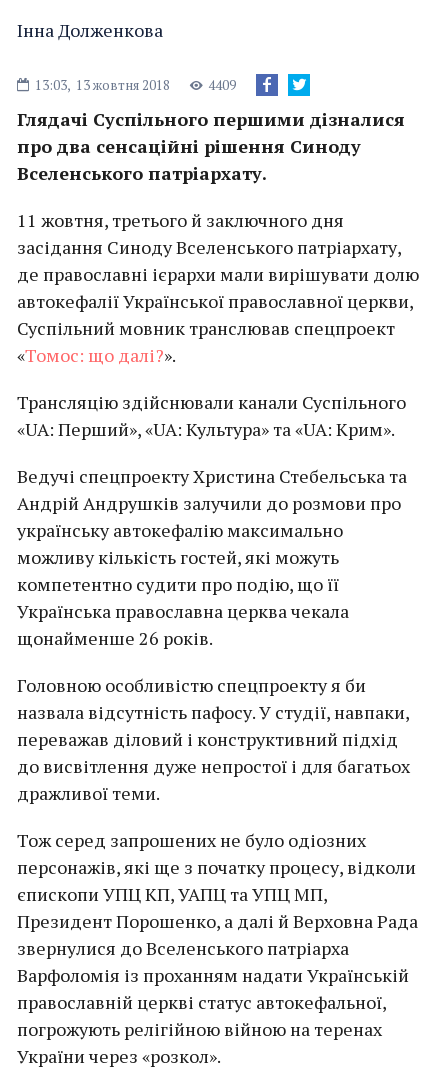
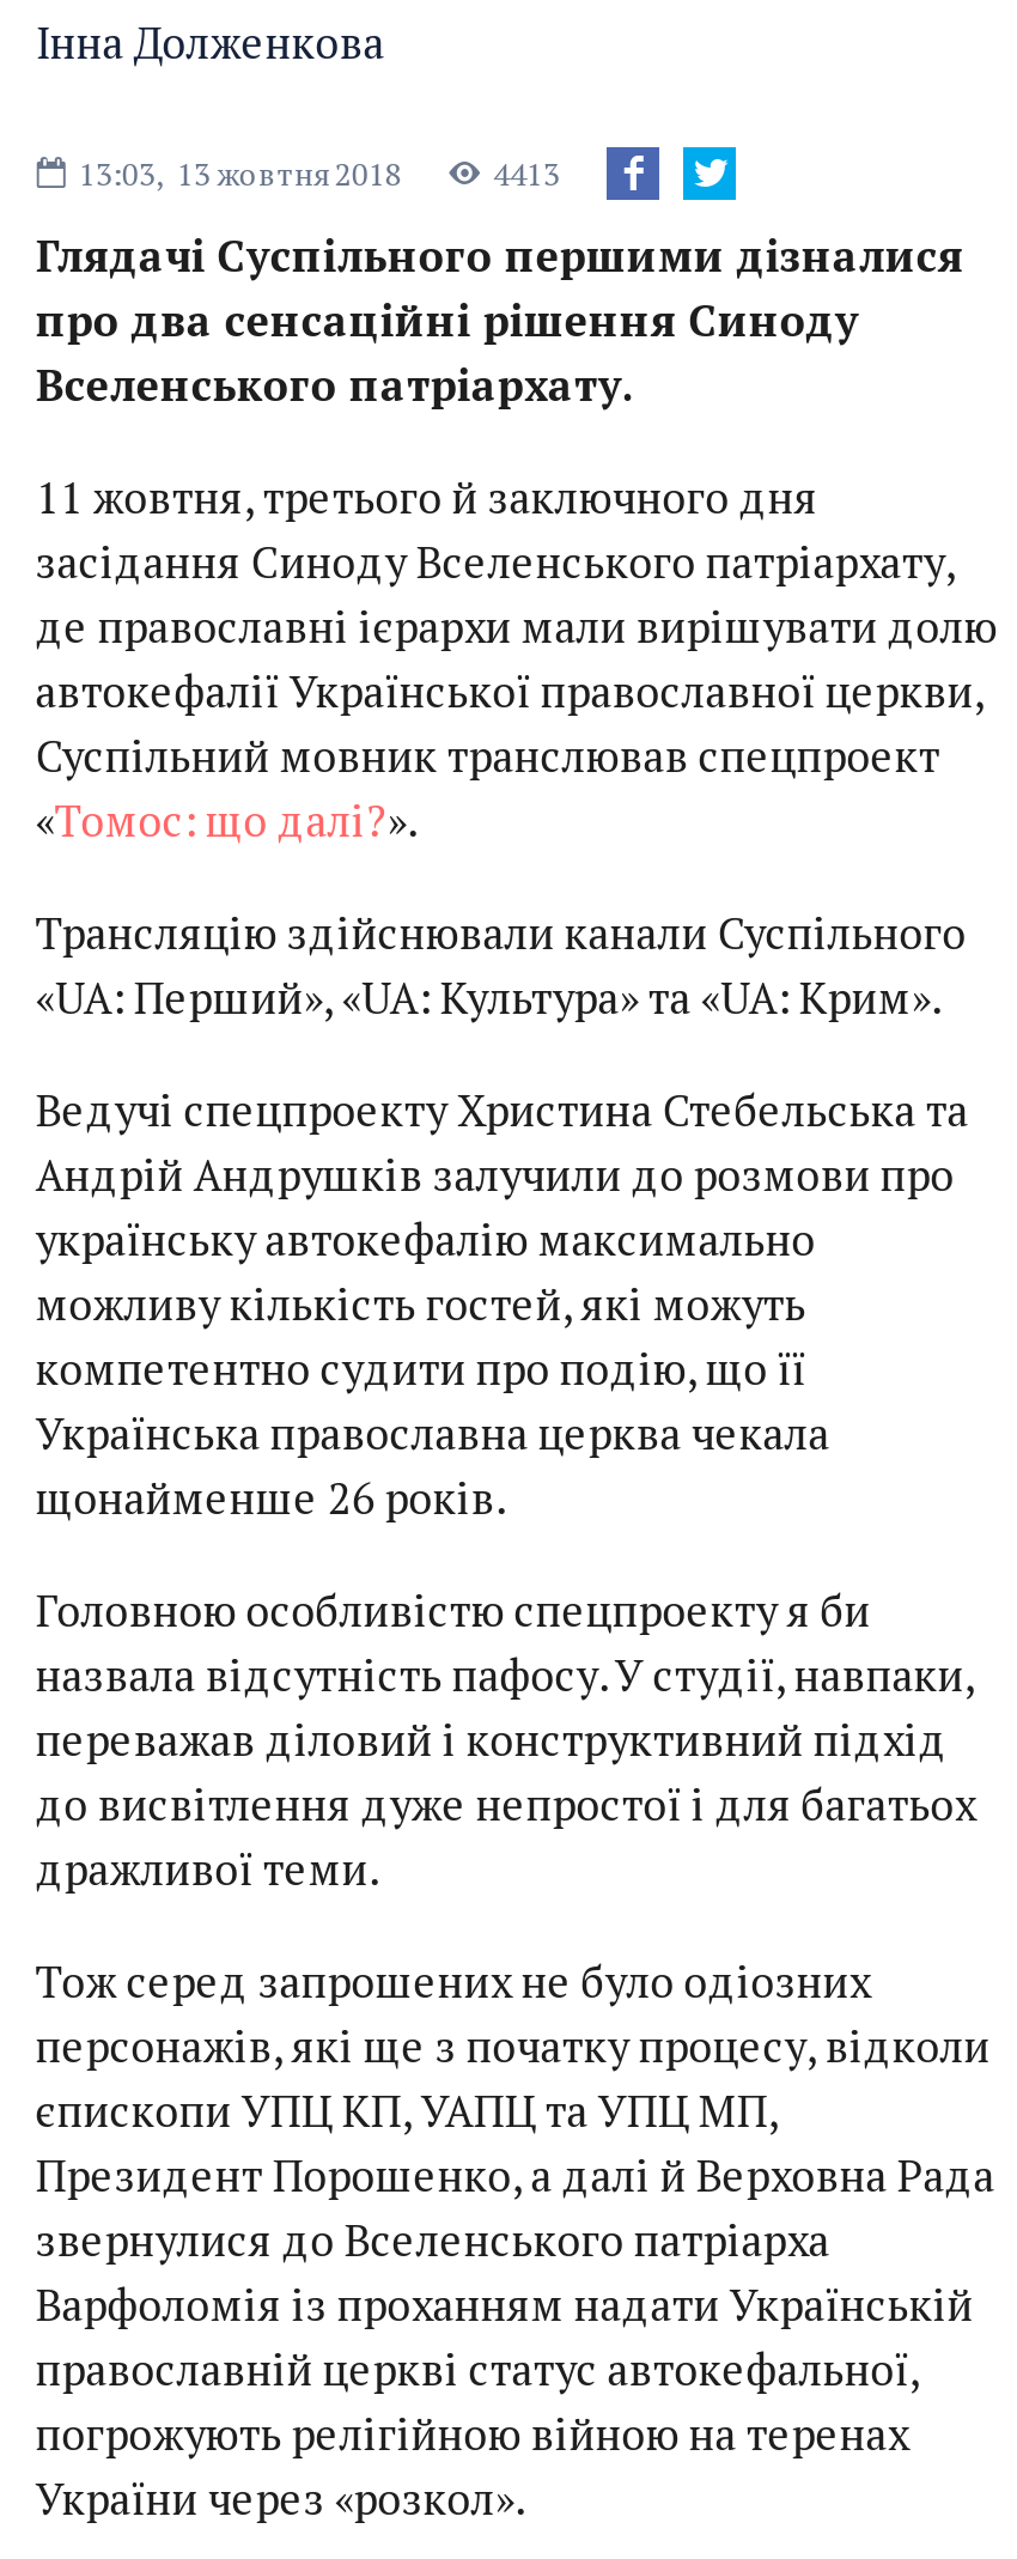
- 4409
+ 4413
